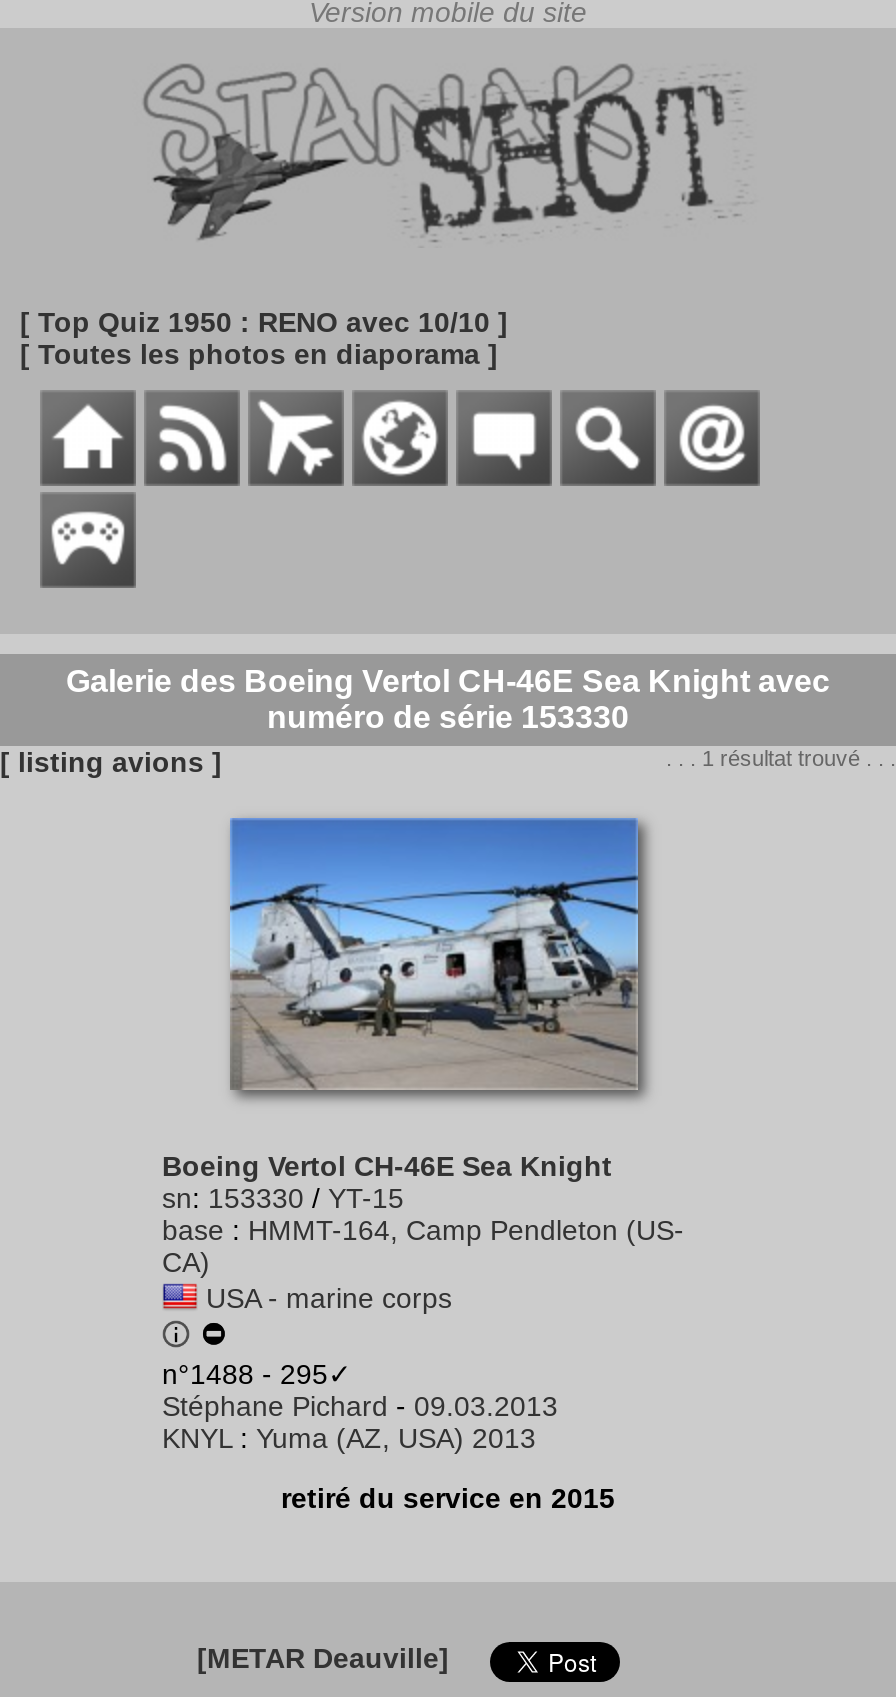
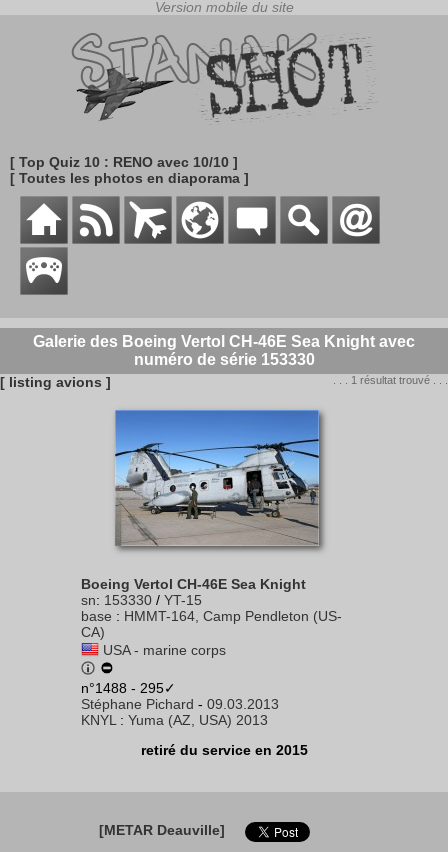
- [ Top Quiz 1950 : RENO avec 10/10 ]
+ [ Top Quiz 10 : RENO avec 10/10 ]
